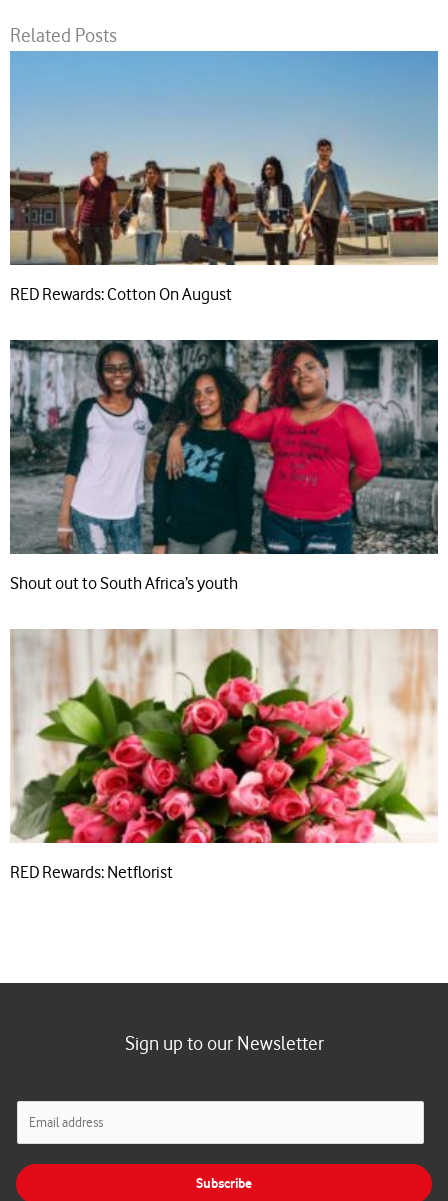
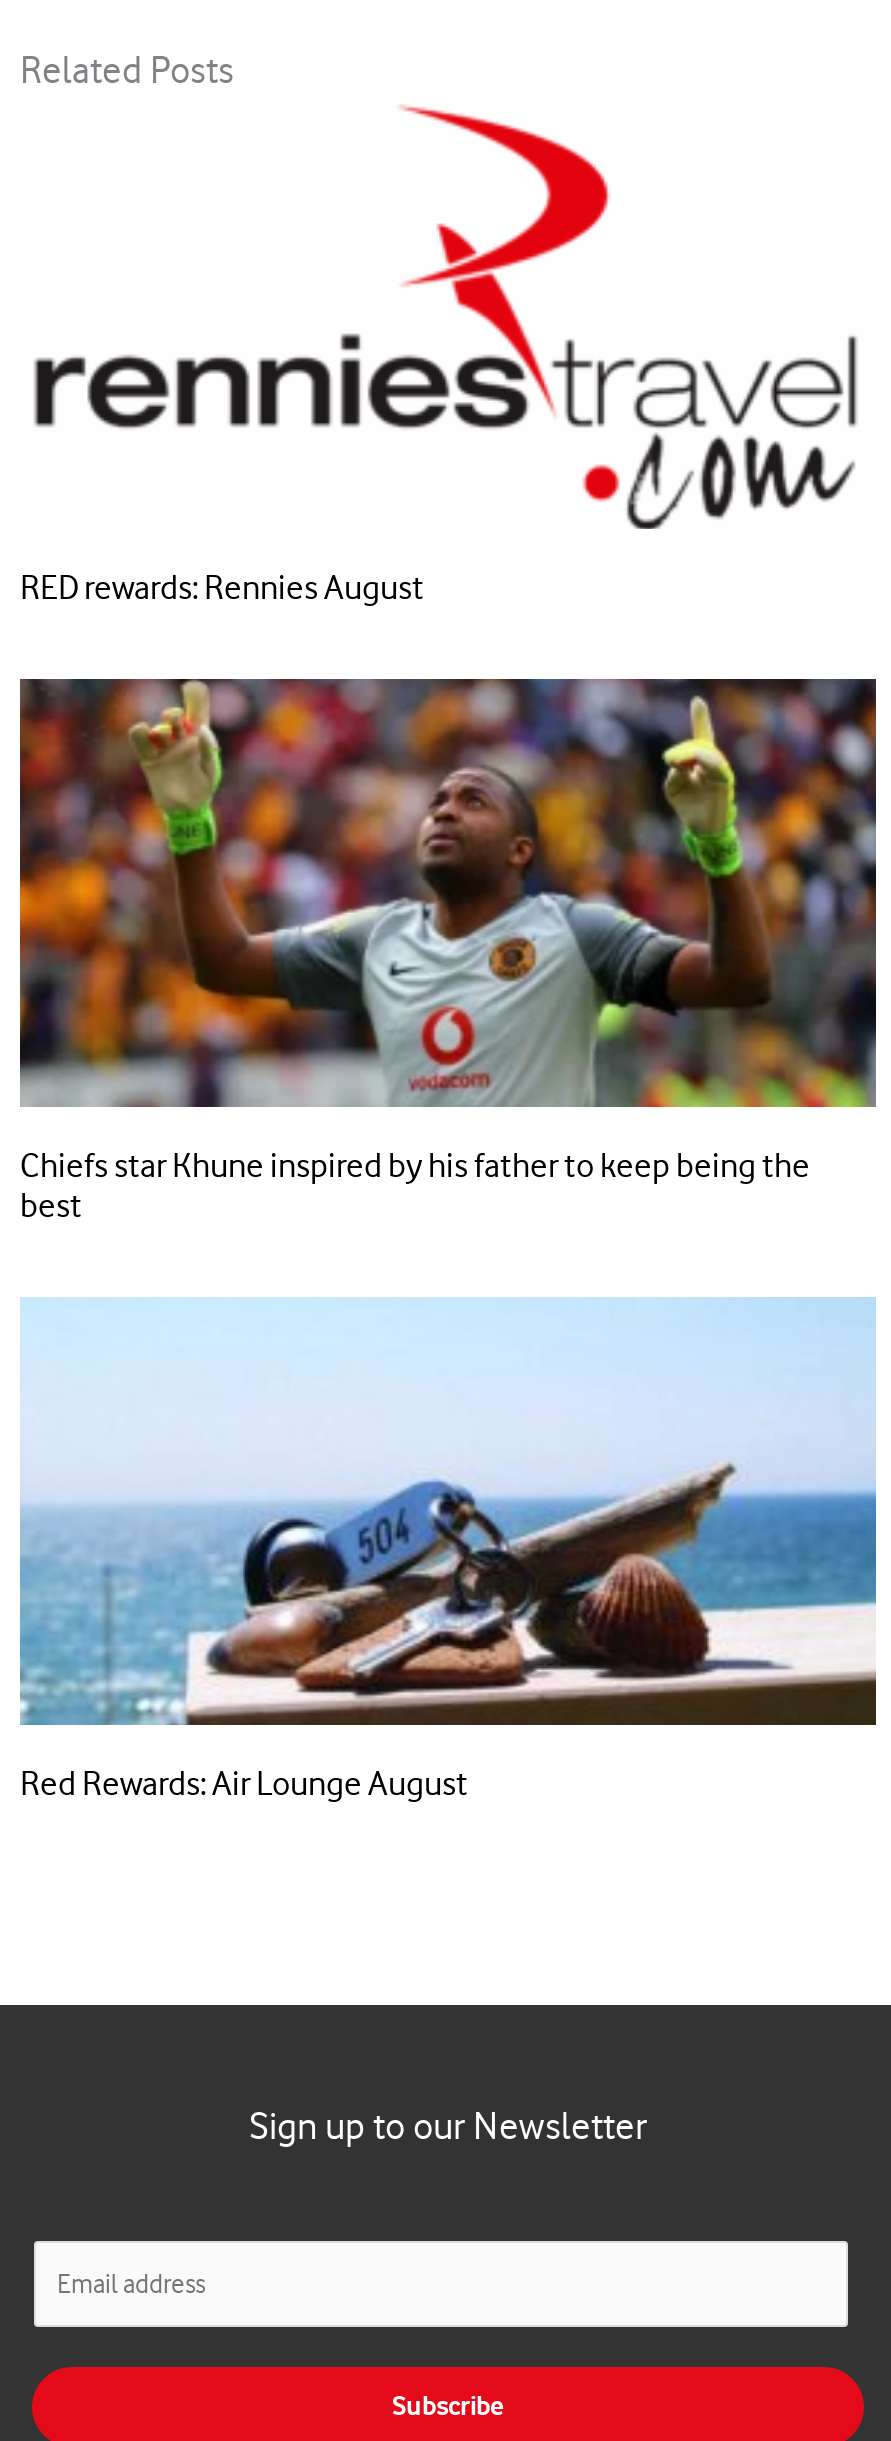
- [image]
- RED Rewards: Cotton On August
+ [image]
+ RED rewards: Rennies August

- [image]
- Shout out to South Africa’s youth
+ [image]
+ Chiefs star Khune inspired by his father to keep being the
+ best

- [image]
- RED Rewards: Netflorist
+ [image]
+ Red Rewards: Air Lounge August
